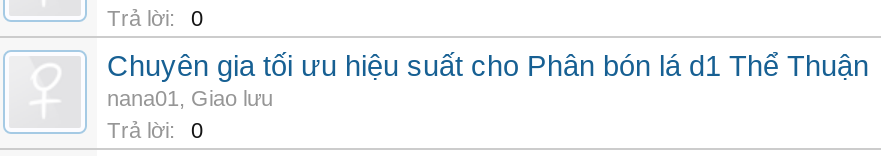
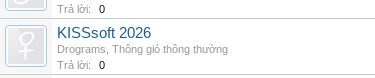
- Chuyên gia tối ưu hiệu suất cho Phân bón lá d1 Thể Thuận
- nana01, Giao lưu
+ KISSsoft 2026
+ Drograms, Thông gió thông thường
